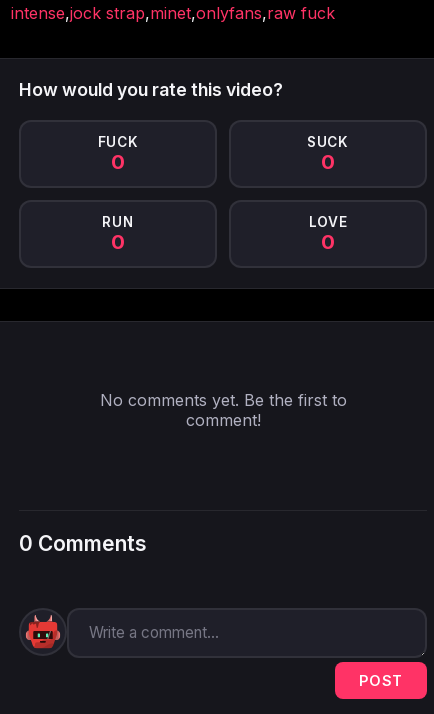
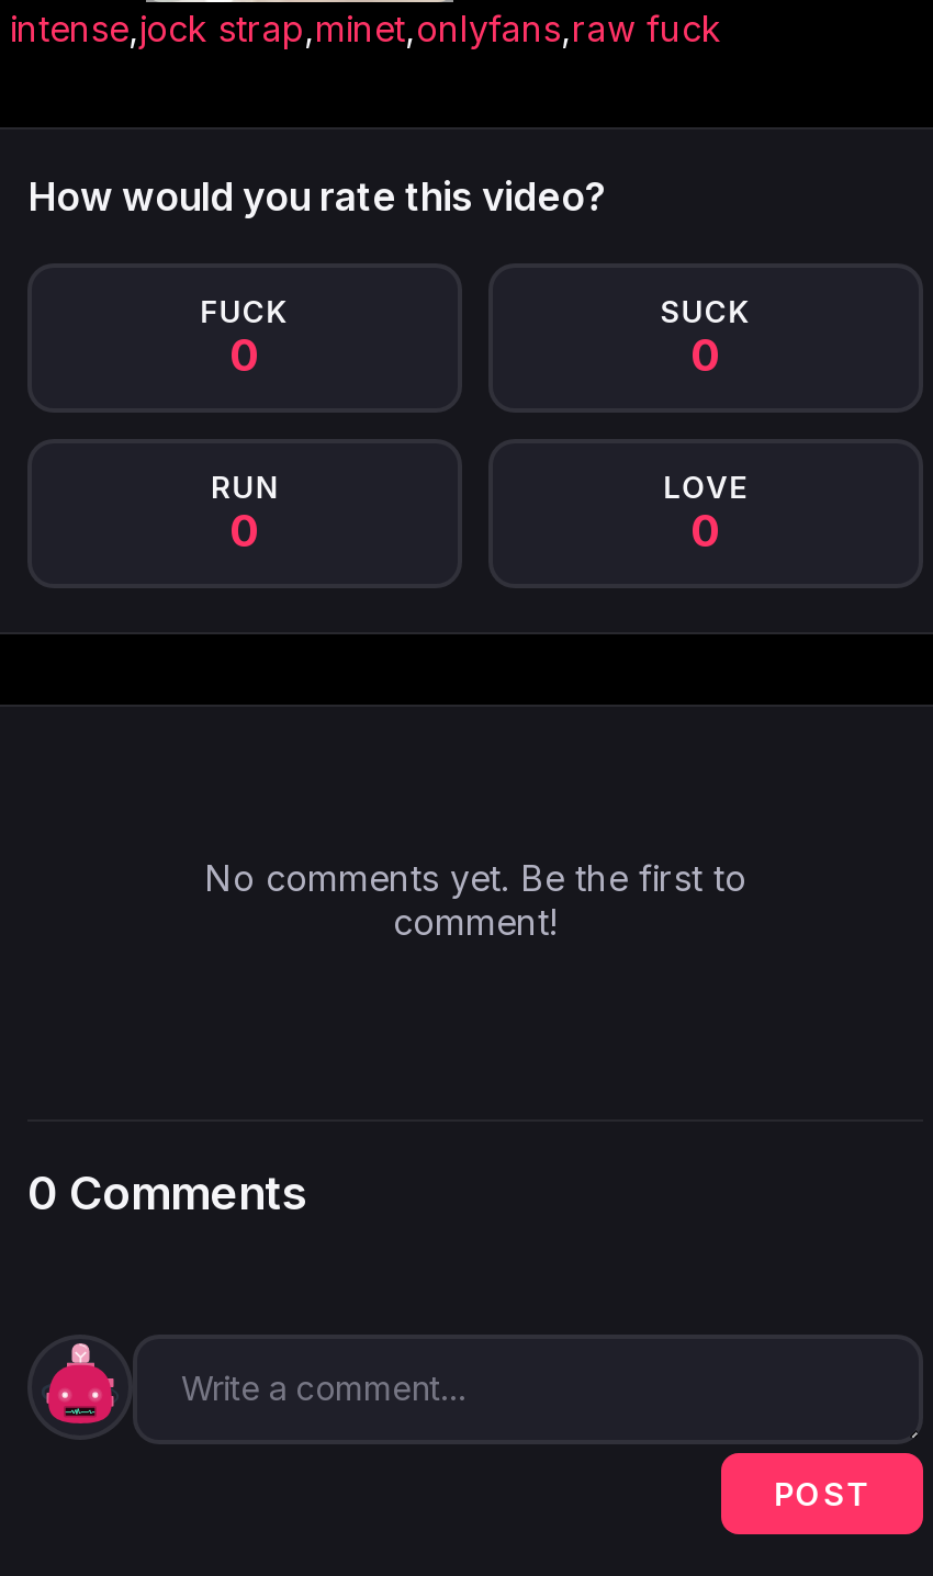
- [image]
+ [image]
